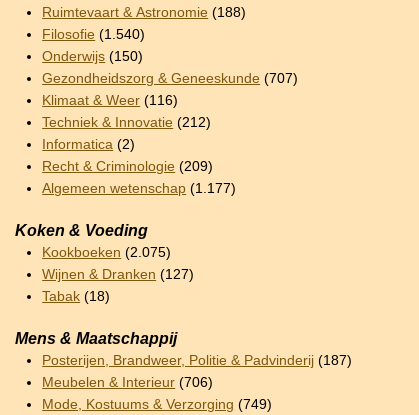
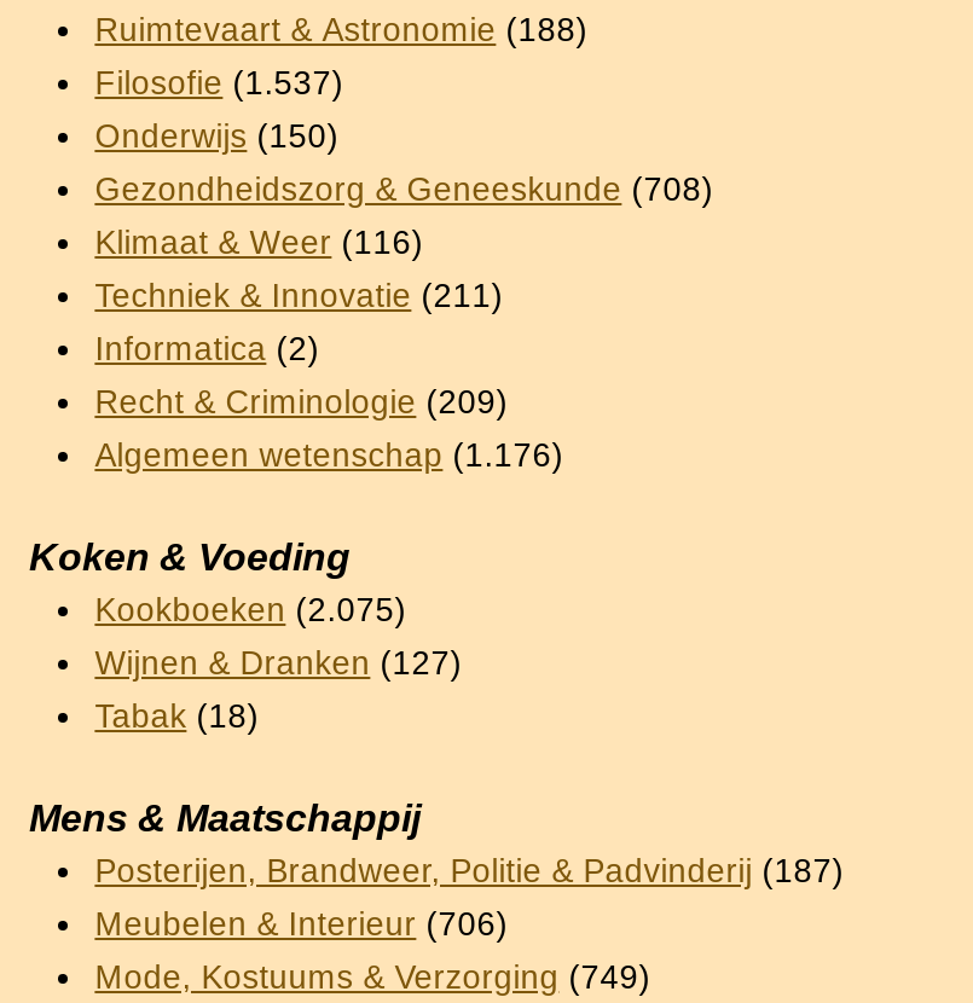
- Filosofie (1.540)
+ Filosofie (1.537)

- Gezondheidszorg & Geneeskunde (707)
+ Gezondheidszorg & Geneeskunde (708)

- Techniek & Innovatie (212)
+ Techniek & Innovatie (211)

- Algemeen wetenschap (1.177)
+ Algemeen wetenschap (1.176)
